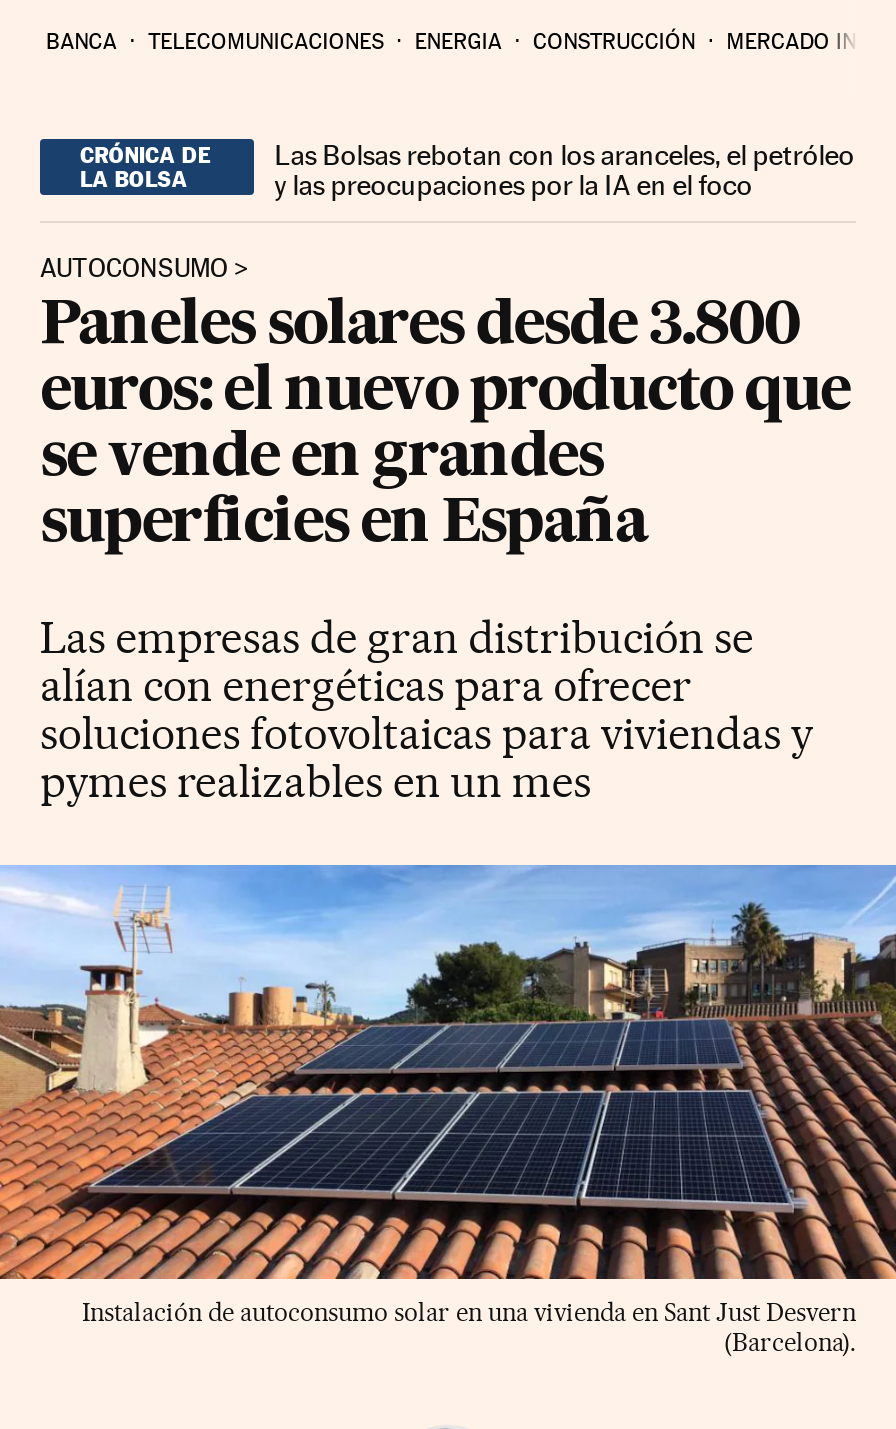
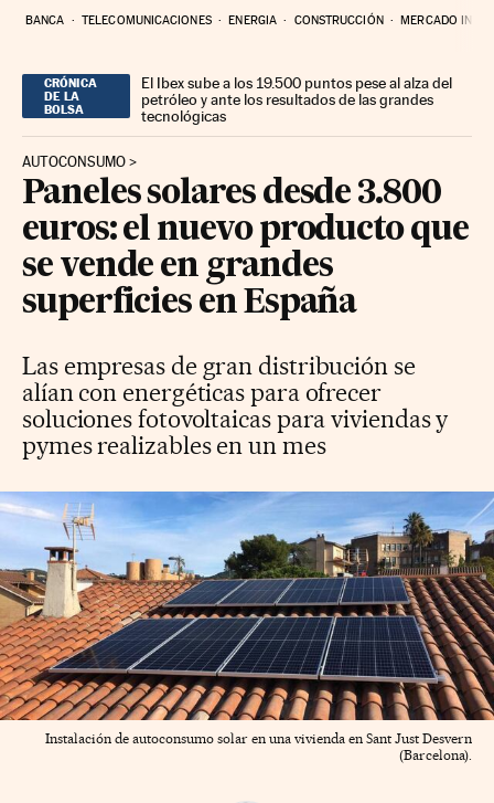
- Las Bolsas rebotan con los aranceles, el petróleo
- y las preocupaciones por la IA en el foco
+ El Ibex sube a los 19.500 puntos pese al alza del
+ petróleo y ante los resultados de las grandes
+ tecnológicas
